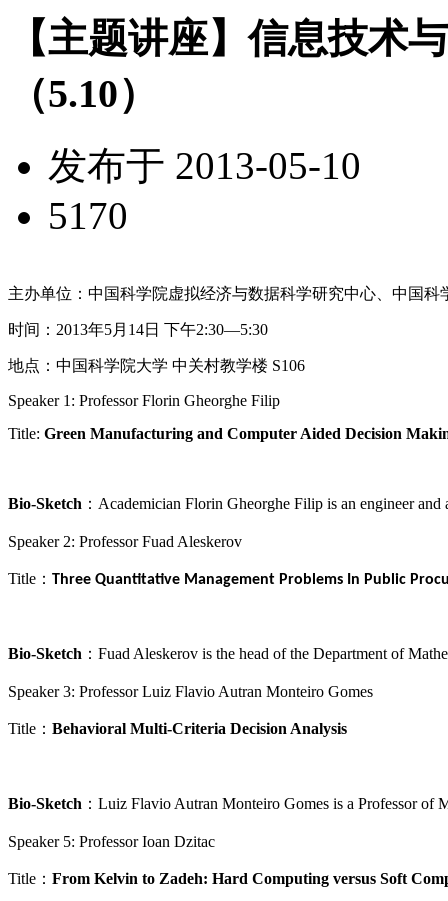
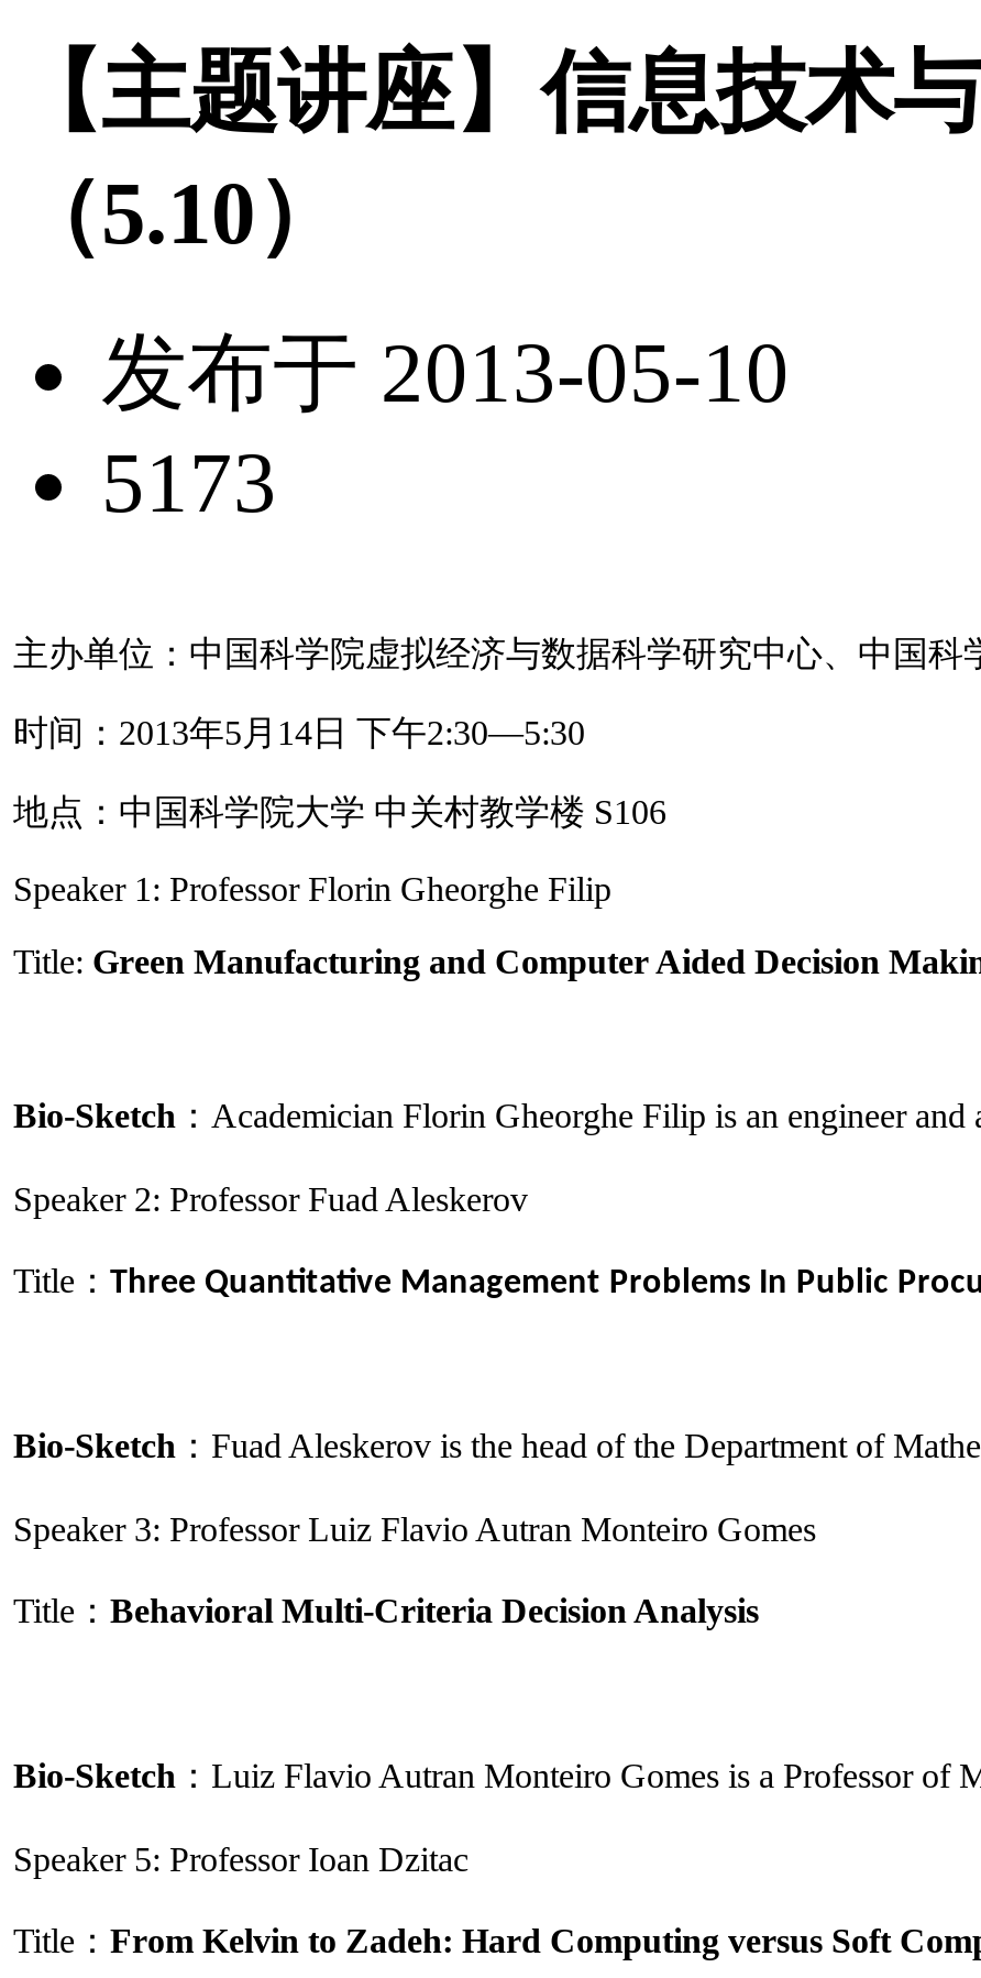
- 5170
+ 5173
